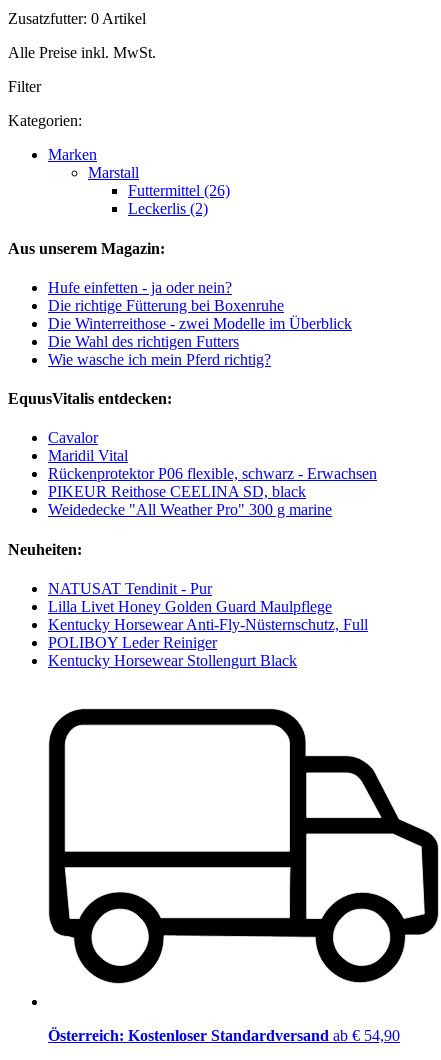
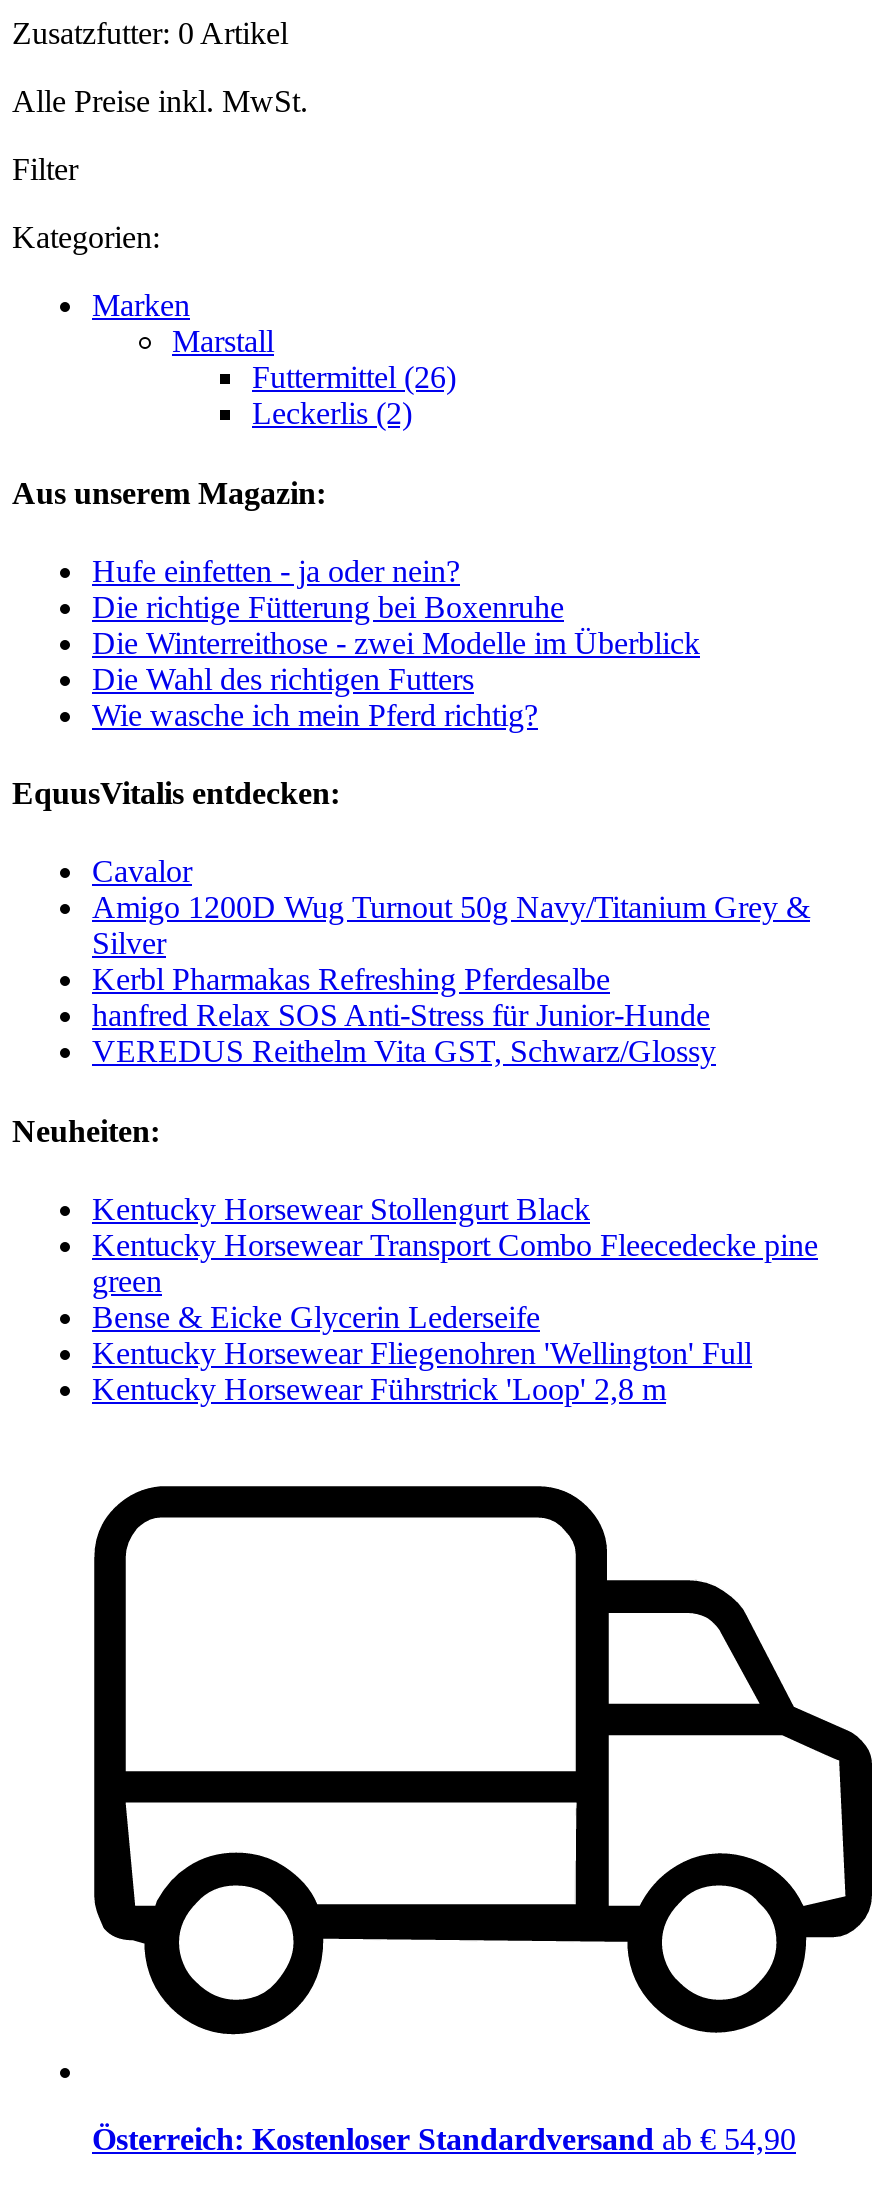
- Maridil Vital
- Rückenprotektor P06 flexible, schwarz - Erwachsen
- PIKEUR Reithose CEELINA SD, black
- Weidedecke "All Weather Pro" 300 g marine
+ Amigo 1200D Wug Turnout 50g Navy/Titanium Grey &
+ Silver
+ Kerbl Pharmakas Refreshing Pferdesalbe
+ hanfred Relax SOS Anti-Stress für Junior-Hunde
+ VEREDUS Reithelm Vita GST, Schwarz/Glossy

- NATUSAT Tendinit - Pur
- Lilla Livet Honey Golden Guard Maulpflege
- Kentucky Horsewear Anti-Fly-Nüsternschutz, Full
- POLIBOY Leder Reiniger

moved up: Kentucky Horsewear Stollengurt Black

+ Kentucky Horsewear Transport Combo Fleecedecke pine
+ green
+ Bense & Eicke Glycerin Lederseife
+ Kentucky Horsewear Fliegenohren 'Wellington' Full
+ Kentucky Horsewear Führstrick 'Loop' 2,8 m
